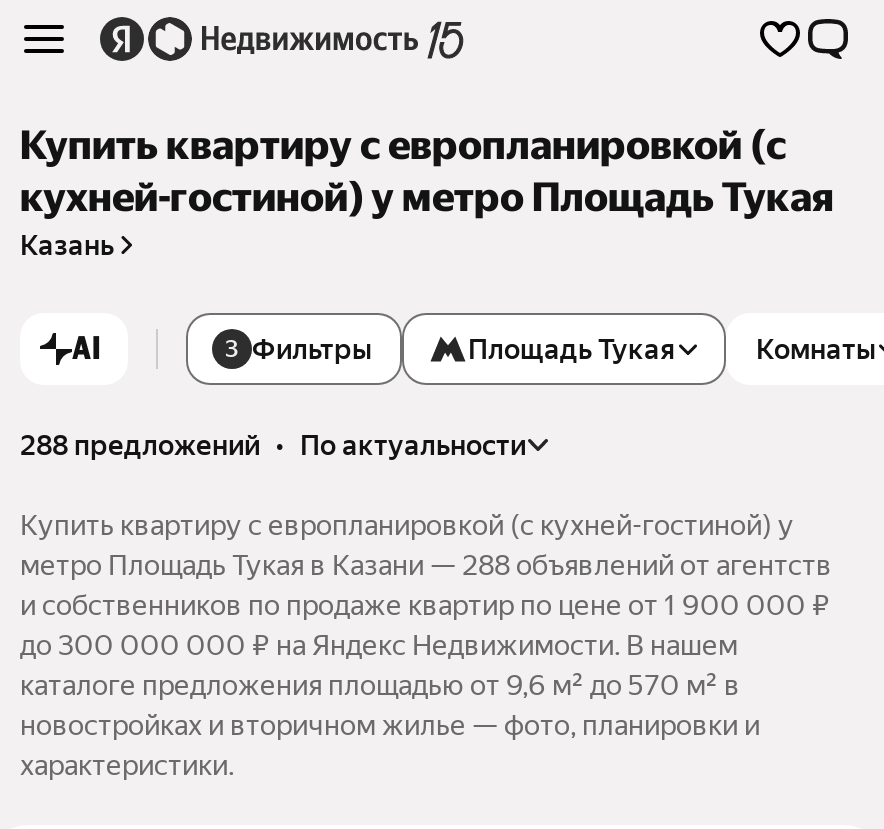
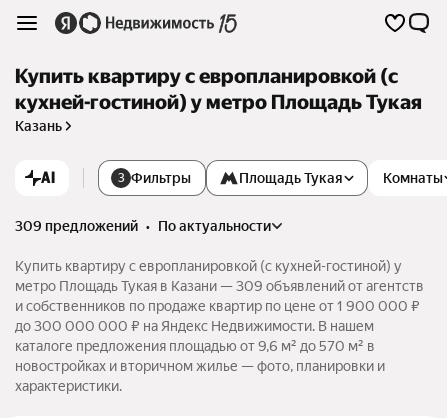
- 288 предложений • по актуальности
+ 309 предложений • по актуальности

- метро Площадь Тукая в Казани — 288 объявлений от агентств
+ метро Площадь Тукая в Казани — 309 объявлений от агентств
